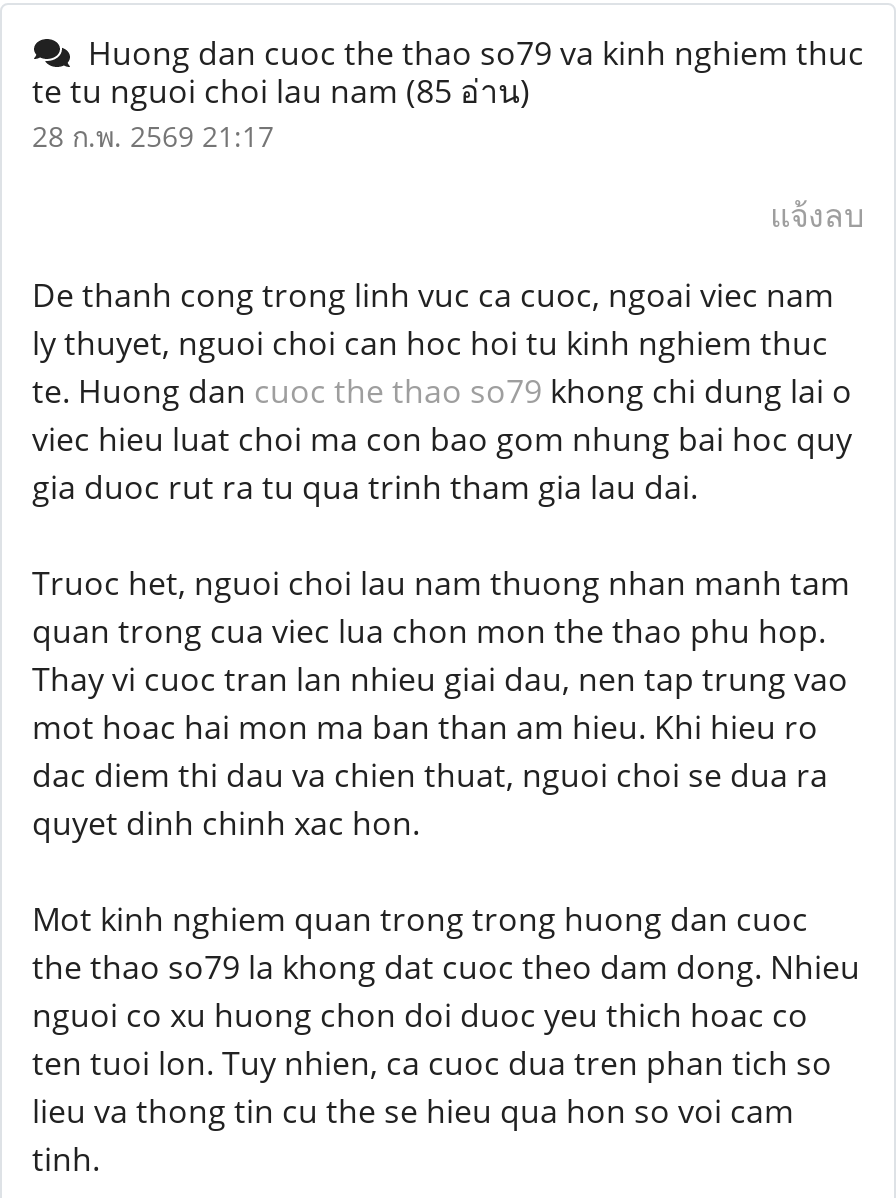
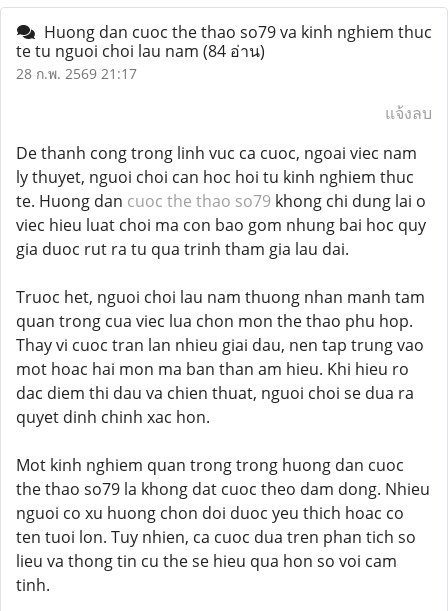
- te tu nguoi choi lau nam (85 อ่าน)
+ te tu nguoi choi lau nam (84 อ่าน)
